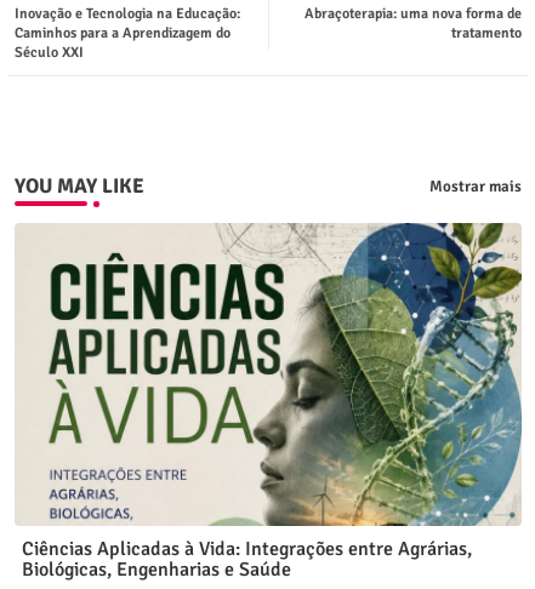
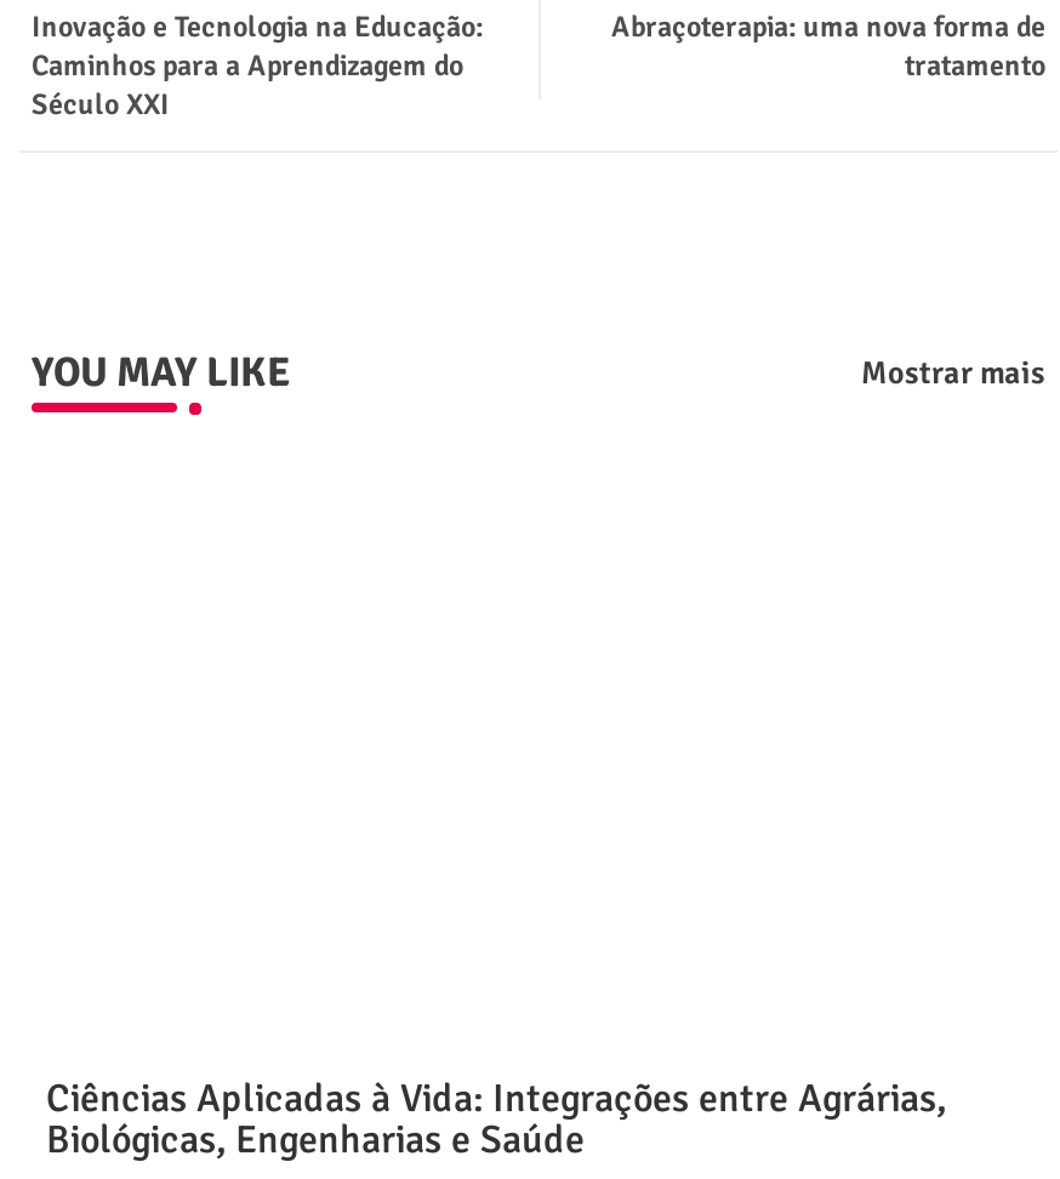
- [image]
